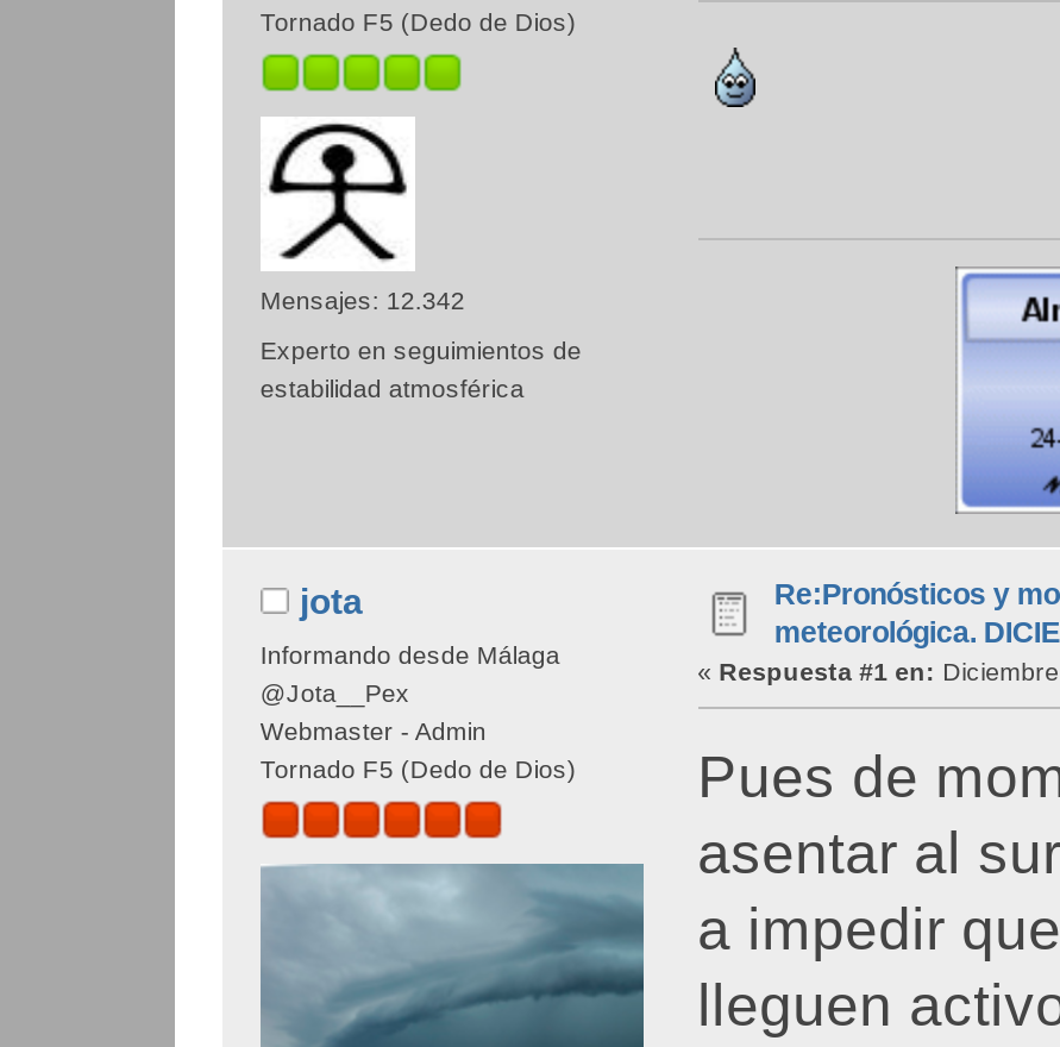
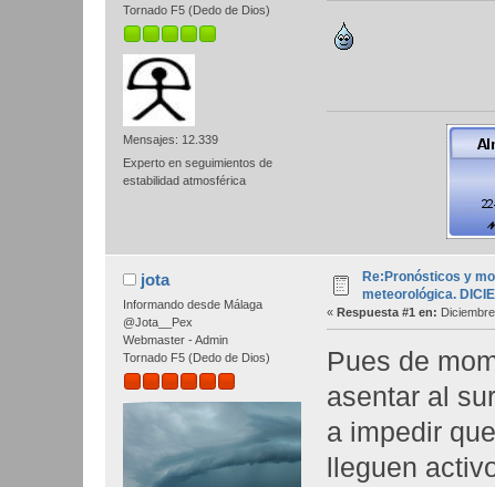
- Mensajes: 12.342
+ Mensajes: 12.339
